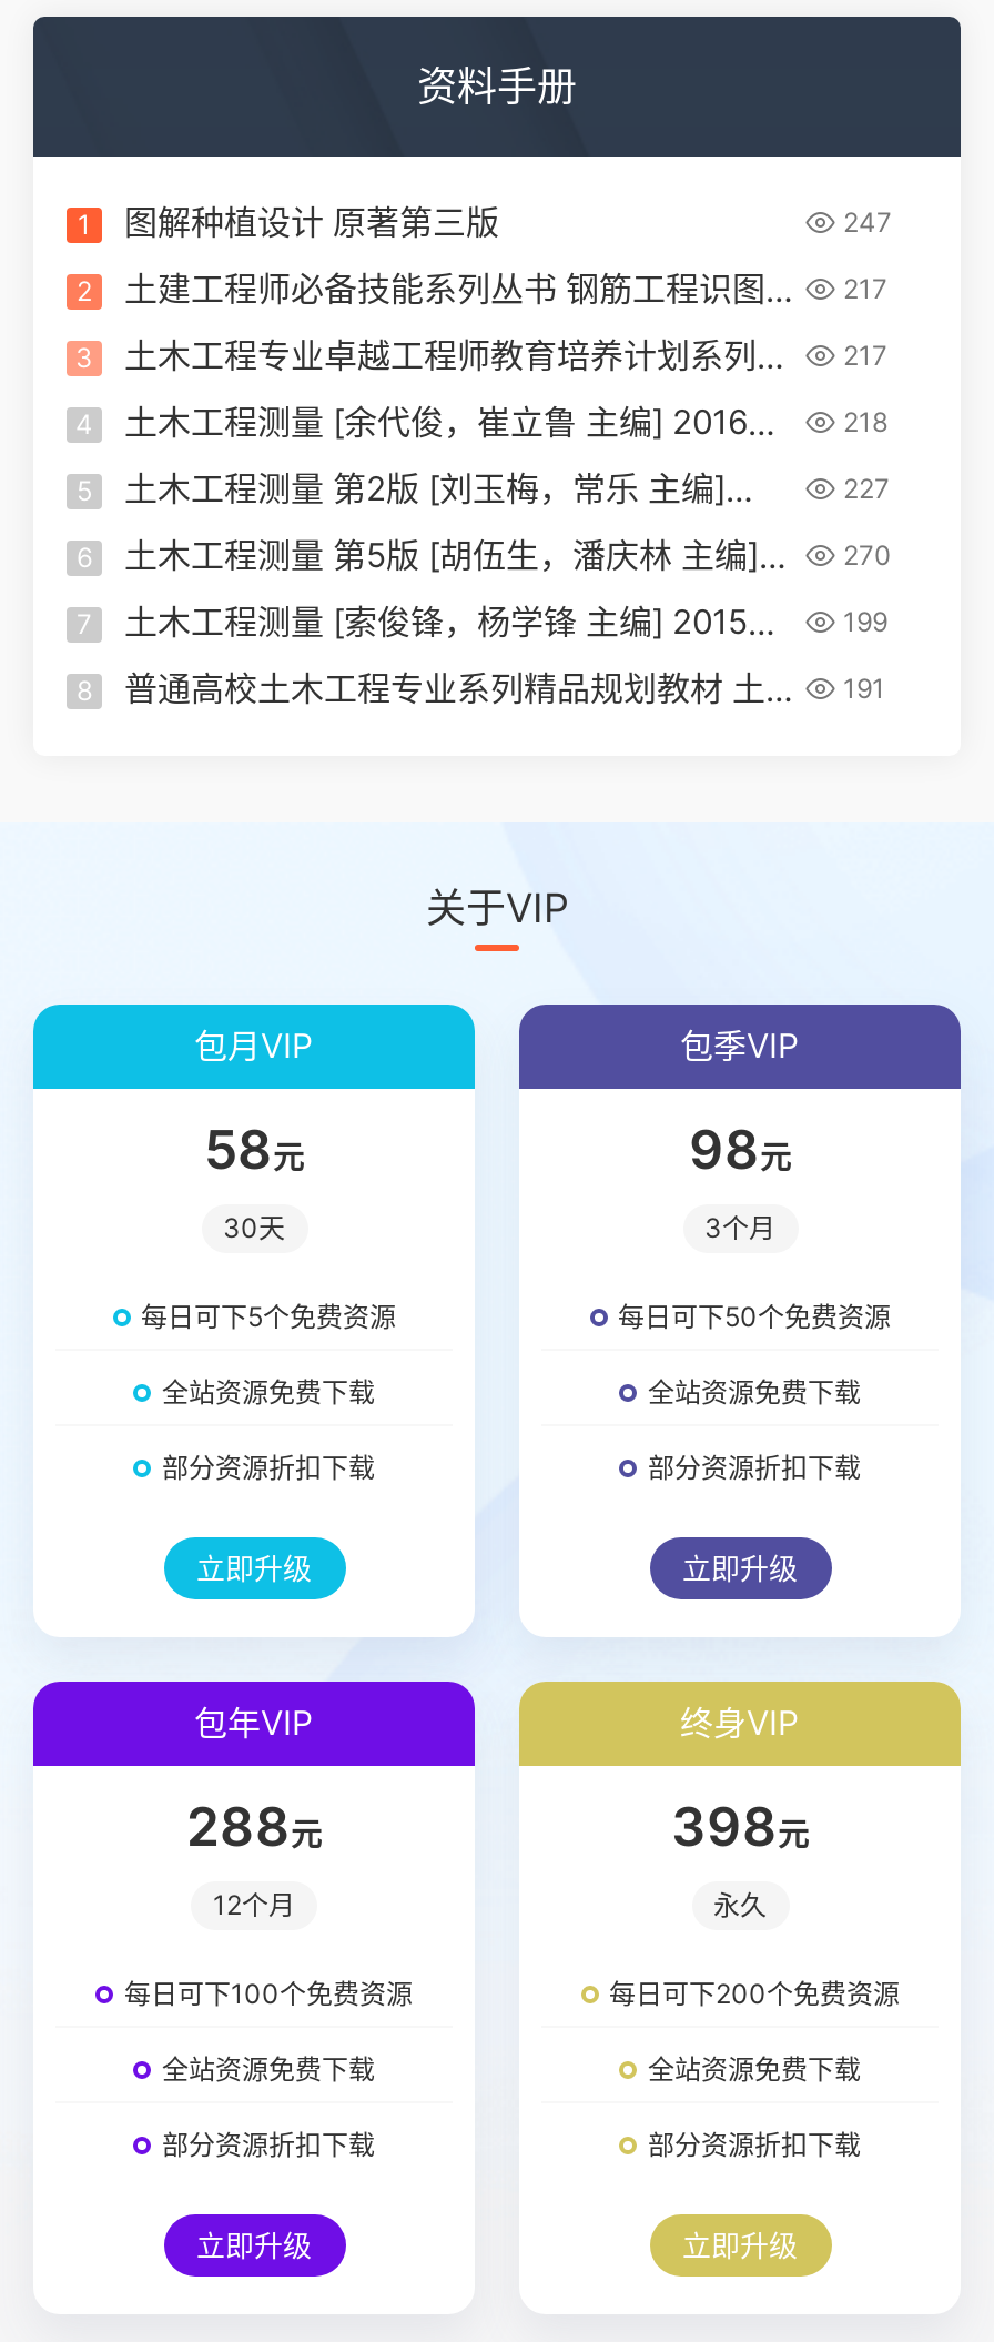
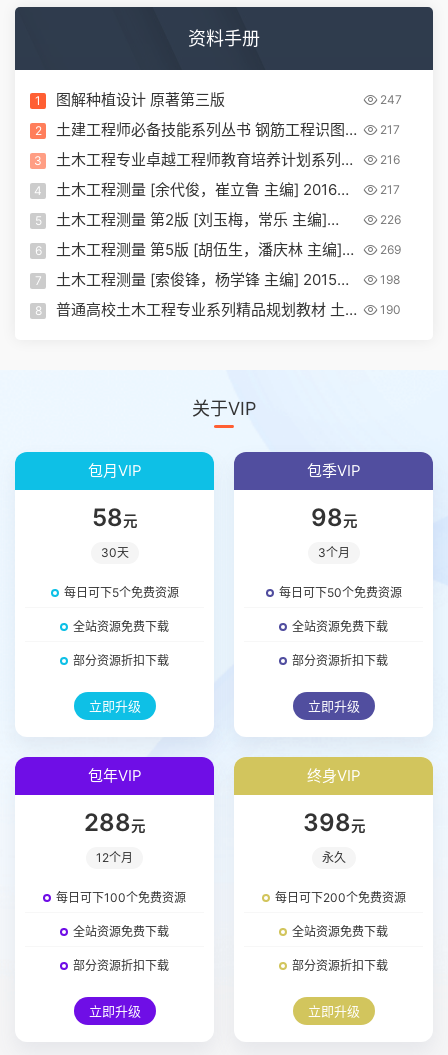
- 3 土木工程专业卓越工程师教育培养计划系列教 217
+ 3 土木工程专业卓越工程师教育培养计划系列教 216

- 218
+ 217

- 227
+ 226

- 270
+ 269

- 7 土木工程测量 [索俊锋，杨学锋 主编] 2015年 199
+ 7 土木工程测量 [索俊锋，杨学锋 主编] 2015年 198

- 191
+ 190
